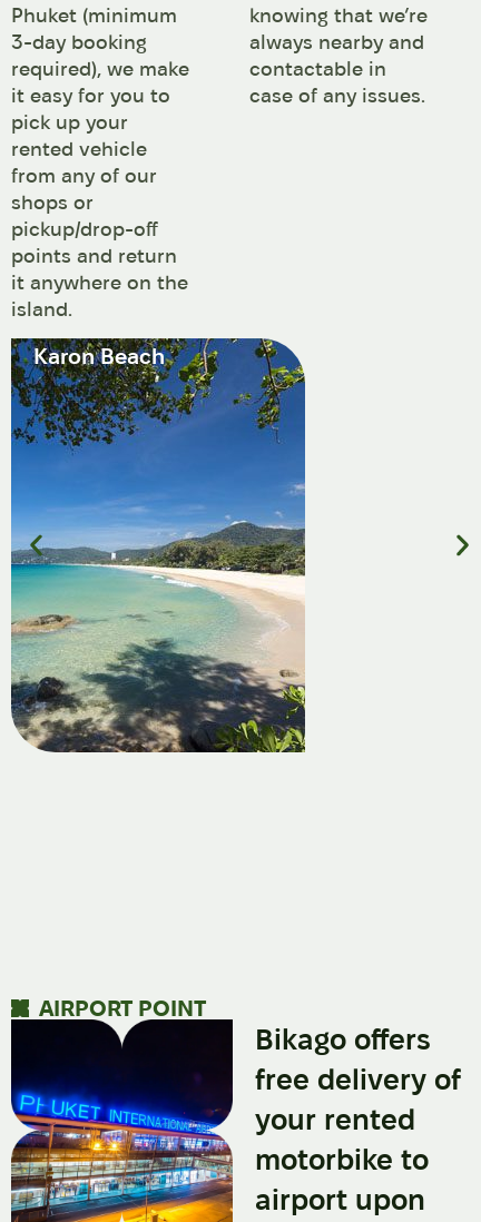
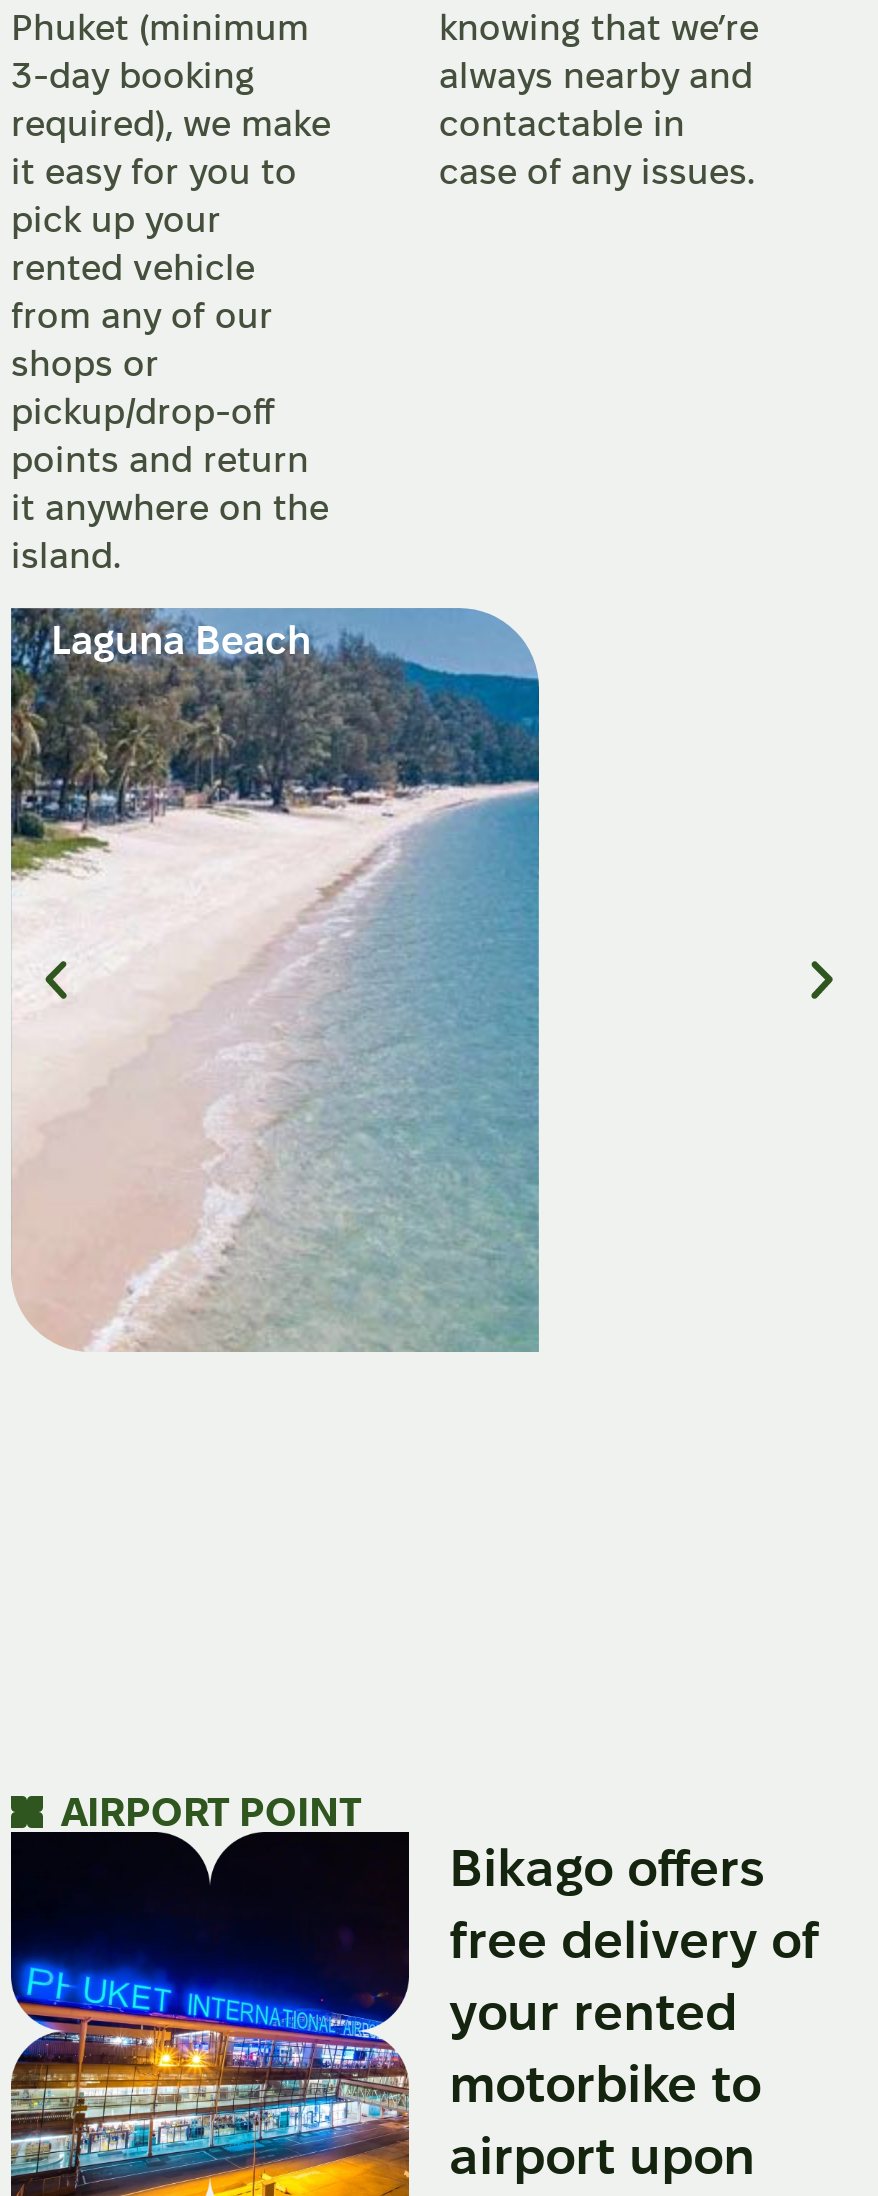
- [image]
- Karon Beach
+ [image]
+ Laguna Beach
